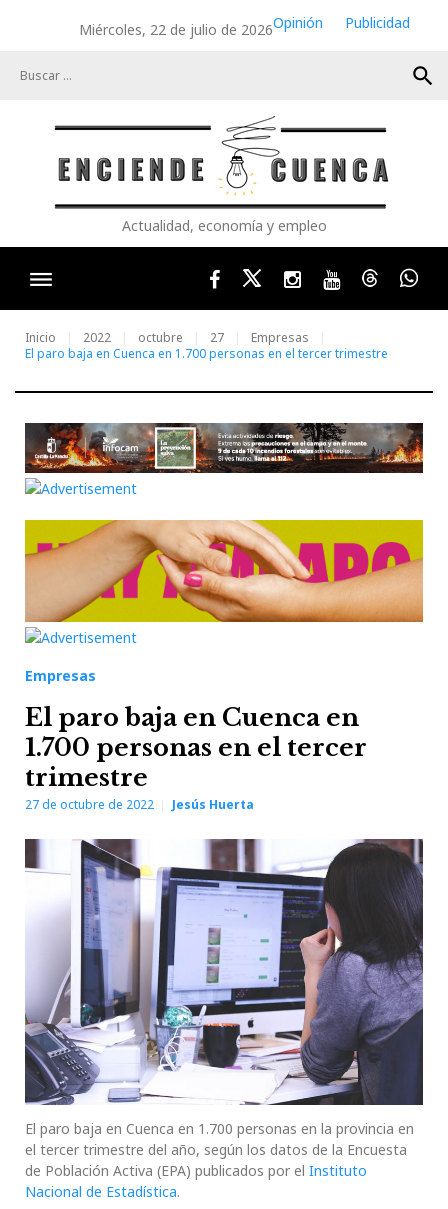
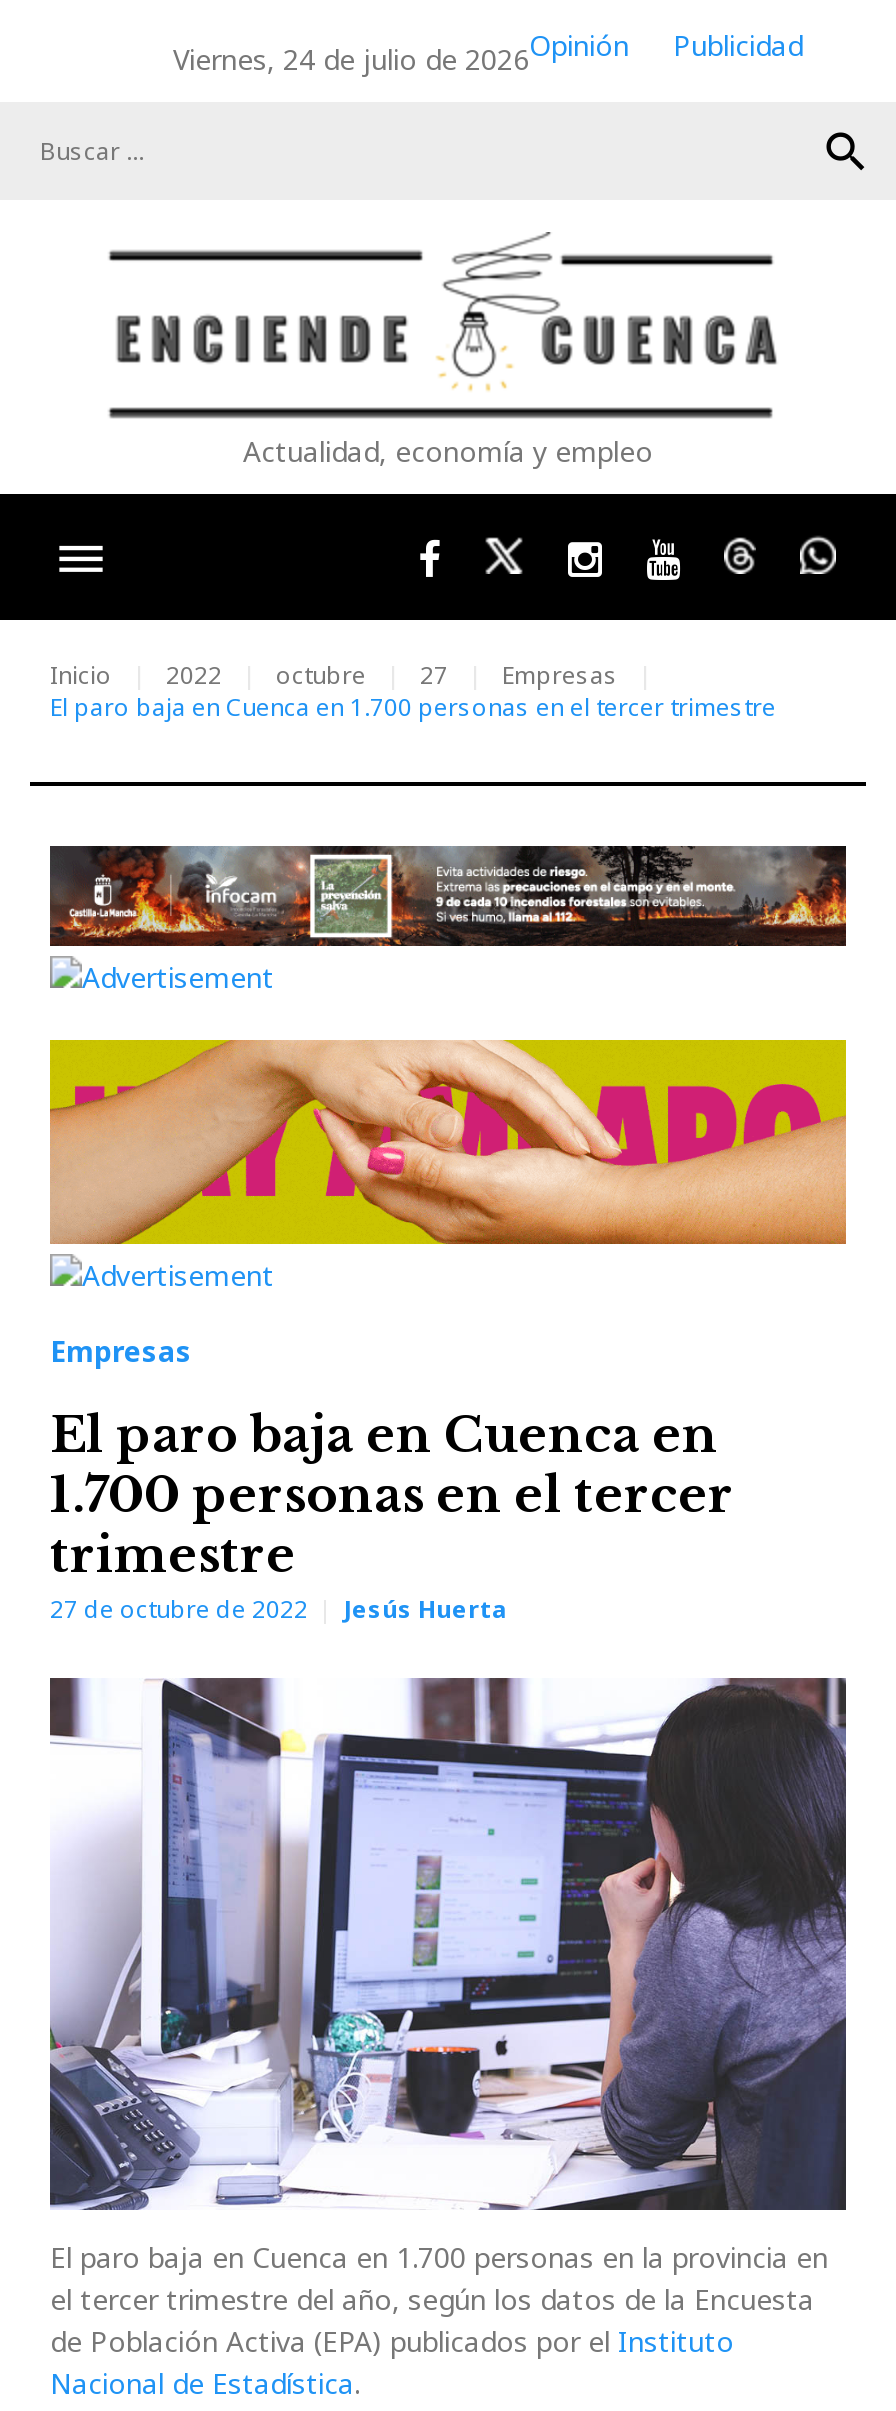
- Miércoles, 22 de julio de 2026Opinión
+ Viernes, 24 de julio de 2026Opinión
